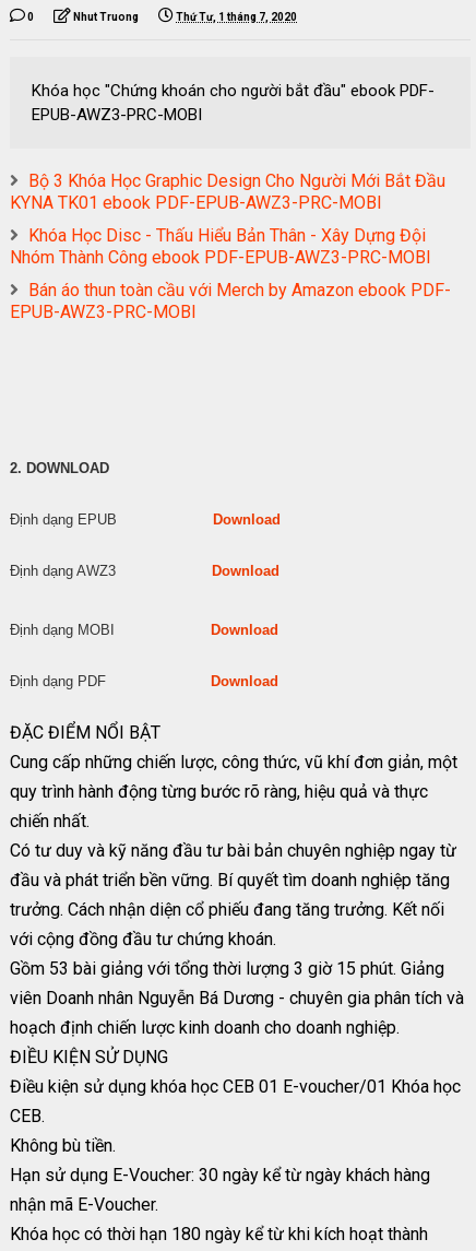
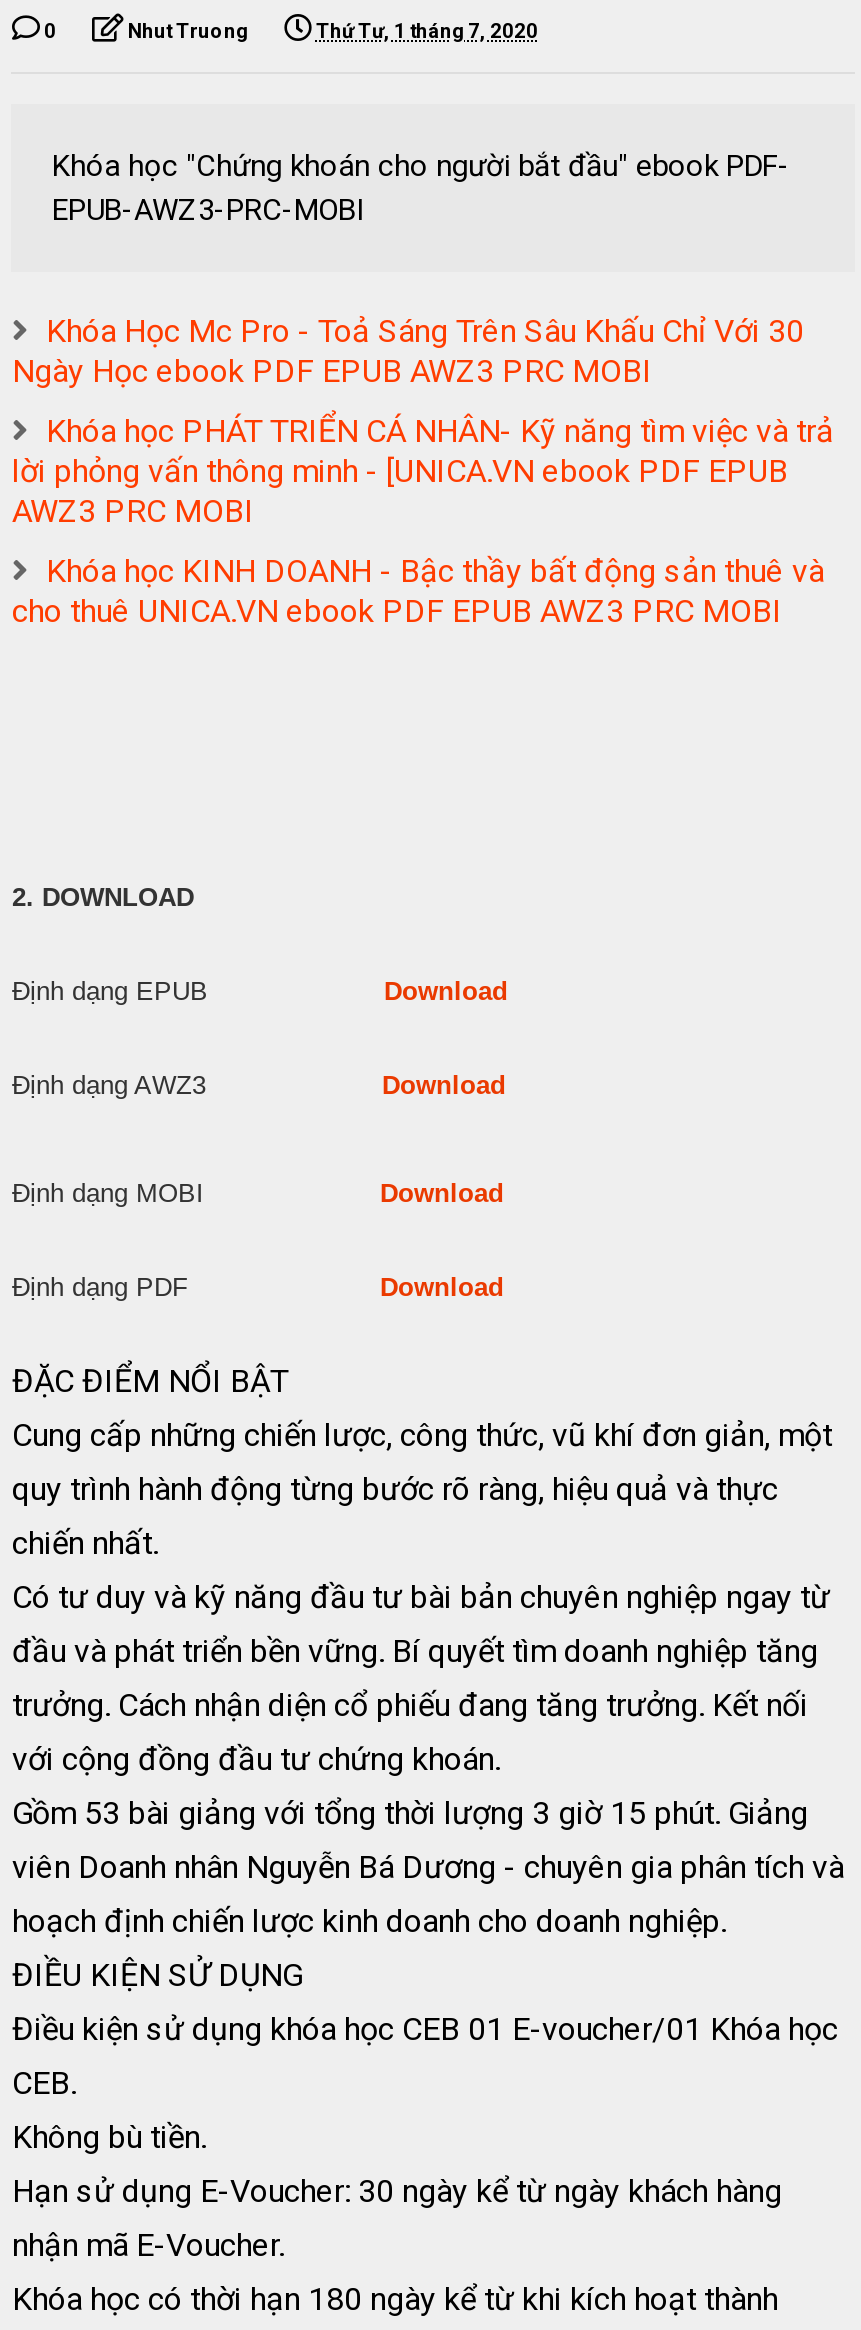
- Bộ 3 Khóa Học Graphic Design Cho Người Mới Bắt Đầu
- KYNA TK01 ebook PDF-EPUB-AWZ3-PRC-MOBI
+ Khóa Học Mc Pro - Toả Sáng Trên Sâu Khấu Chỉ Với 30
+ Ngày Học ebook PDF EPUB AWZ3 PRC MOBI

- Khóa Học Disc - Thấu Hiểu Bản Thân - Xây Dựng Đội
- Nhóm Thành Công ebook PDF-EPUB-AWZ3-PRC-MOBI
+ Khóa học PHÁT TRIỂN CÁ NHÂN- Kỹ năng tìm việc và trả
+ lời phỏng vấn thông minh - [UNICA.VN ebook PDF EPUB
+ AWZ3 PRC MOBI

- Bán áo thun toàn cầu với Merch by Amazon ebook PDF-
- EPUB-AWZ3-PRC-MOBI
+ Khóa học KINH DOANH - Bậc thầy bất động sản thuê và
+ cho thuê UNICA.VN ebook PDF EPUB AWZ3 PRC MOBI
